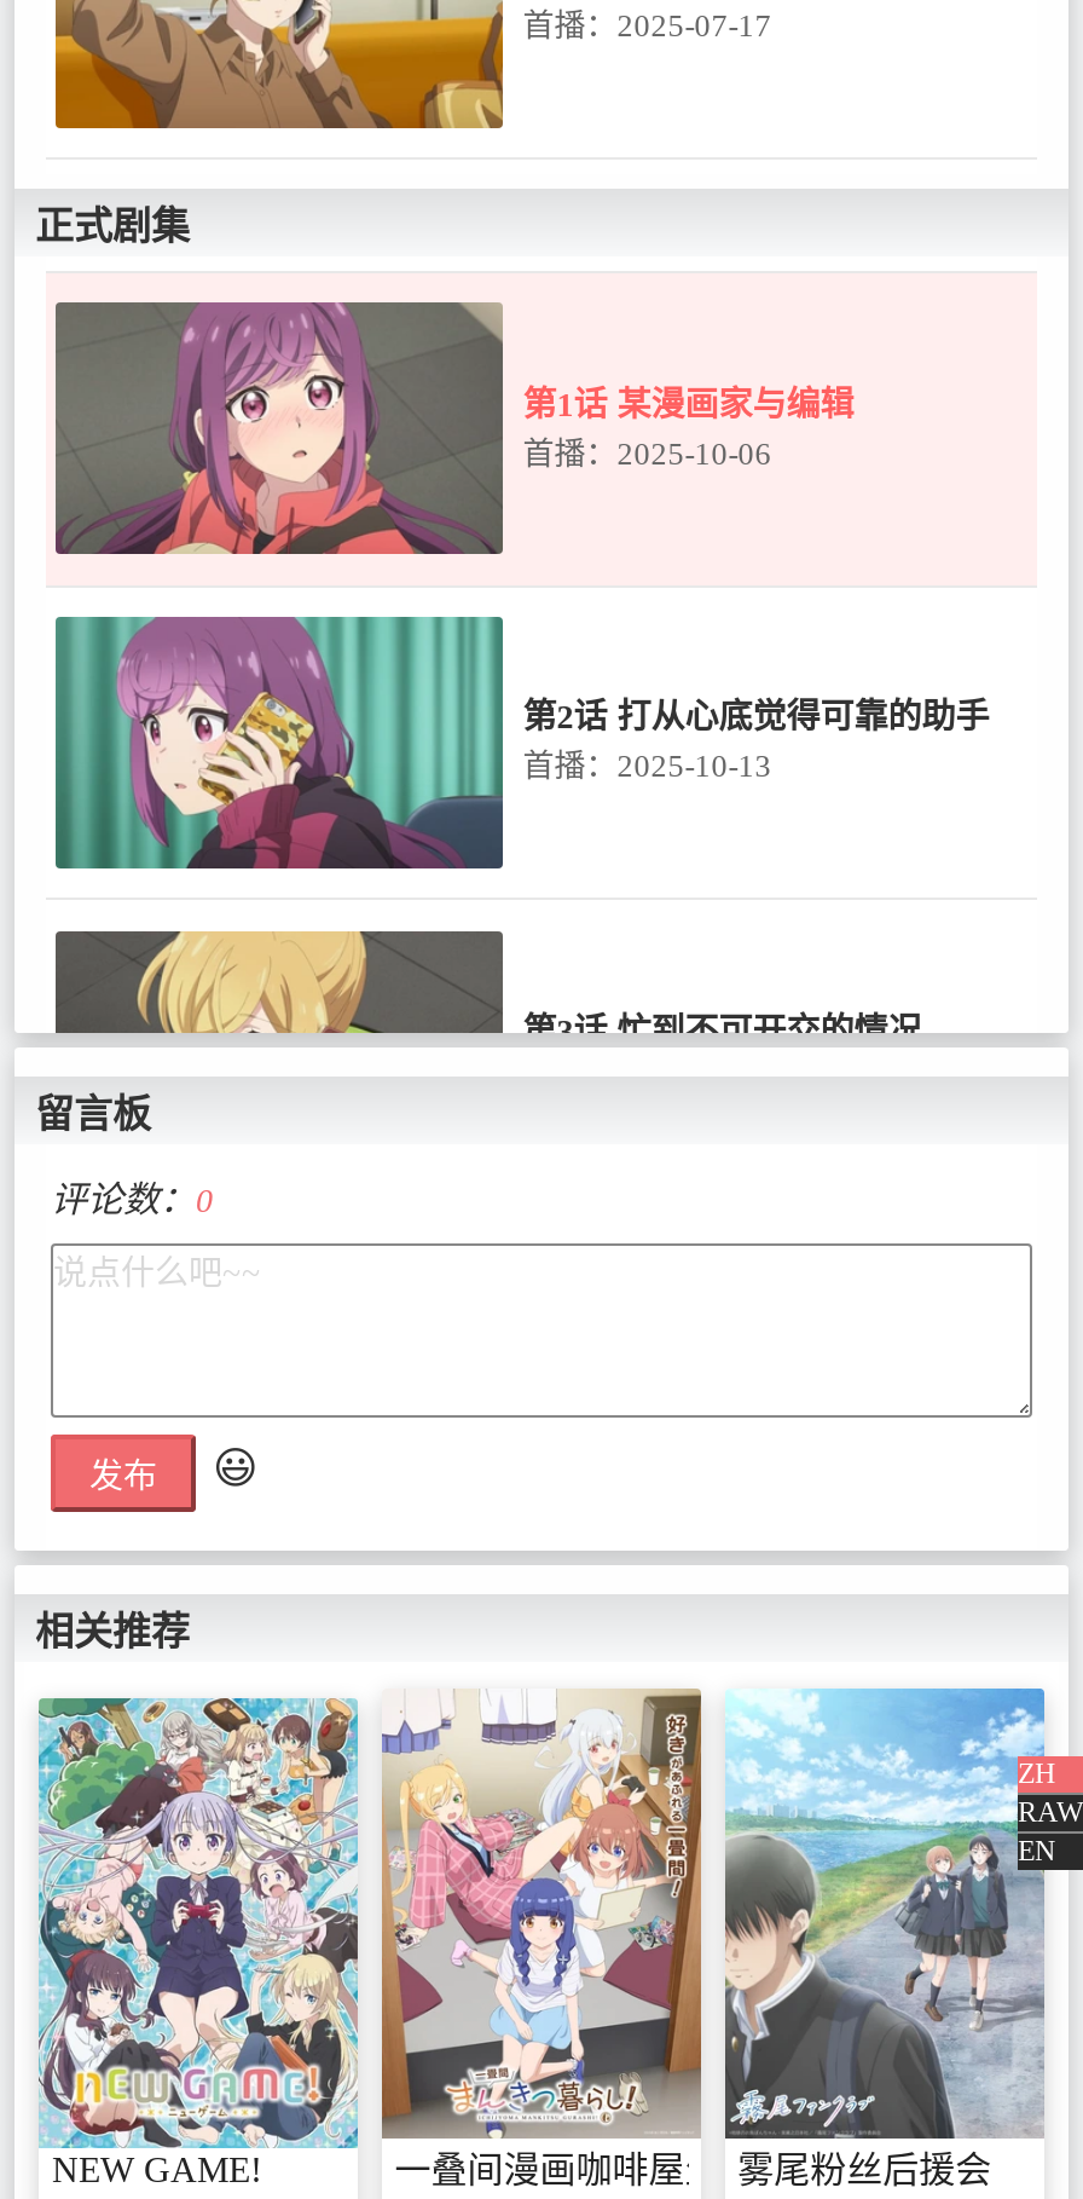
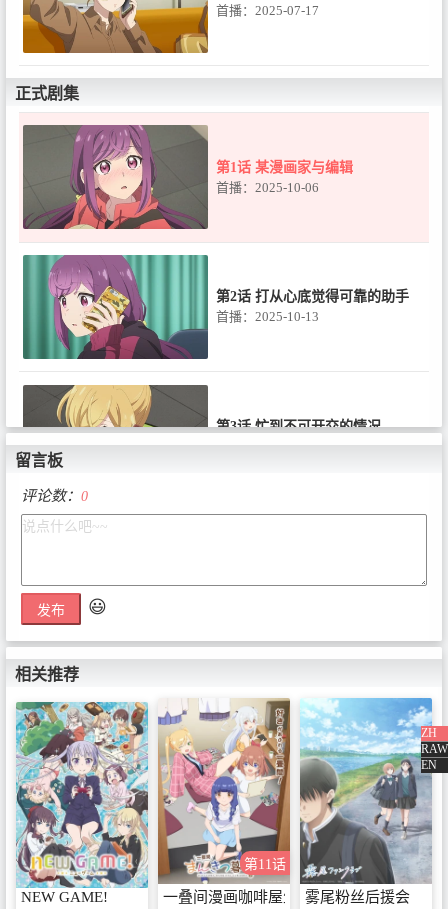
+ 第11话
